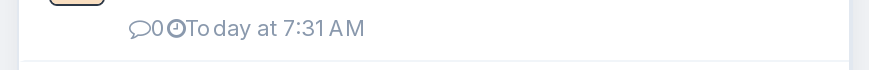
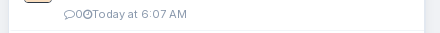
- 0 Today at 7:31 AM
+ 0 Today at 6:07 AM
